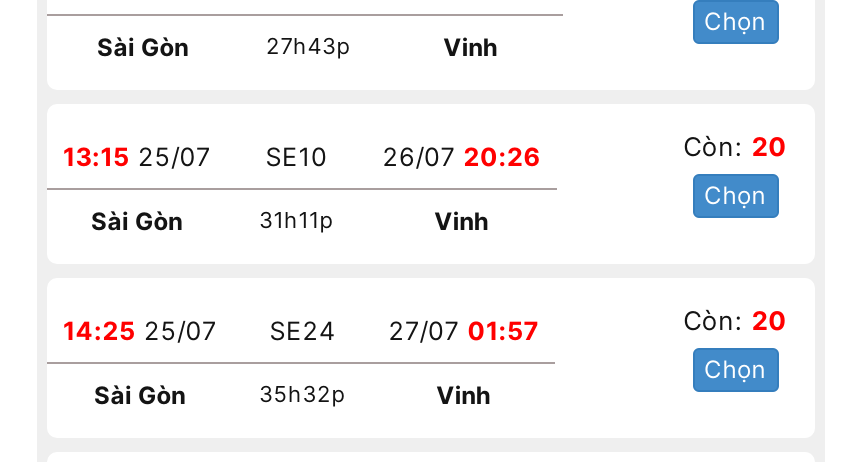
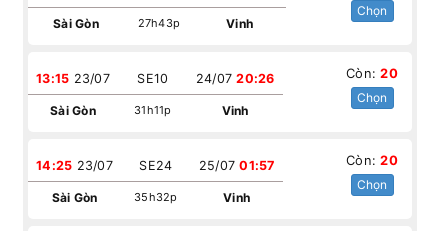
- 13:15 25/07
+ 13:15 23/07

- 26/07 20:26
+ 24/07 20:26

- 14:25 25/07
+ 14:25 23/07

- 27/07 01:57
+ 25/07 01:57
